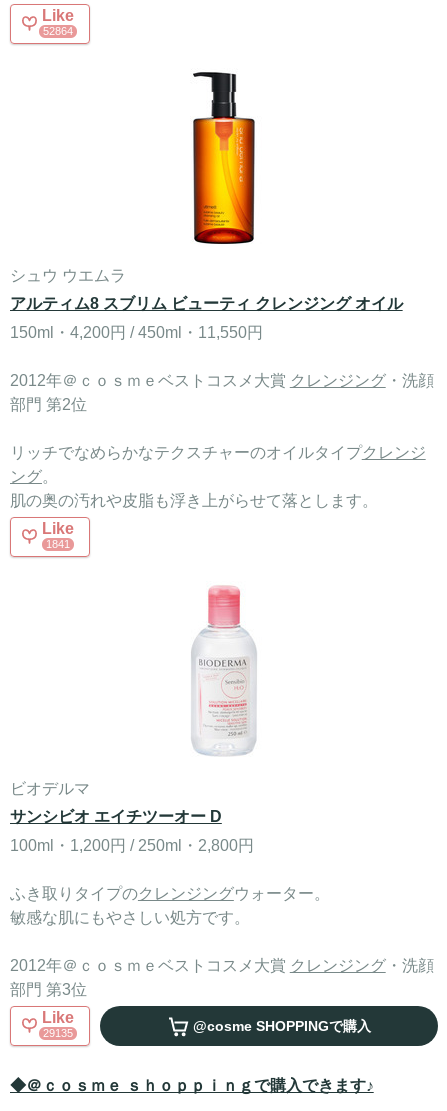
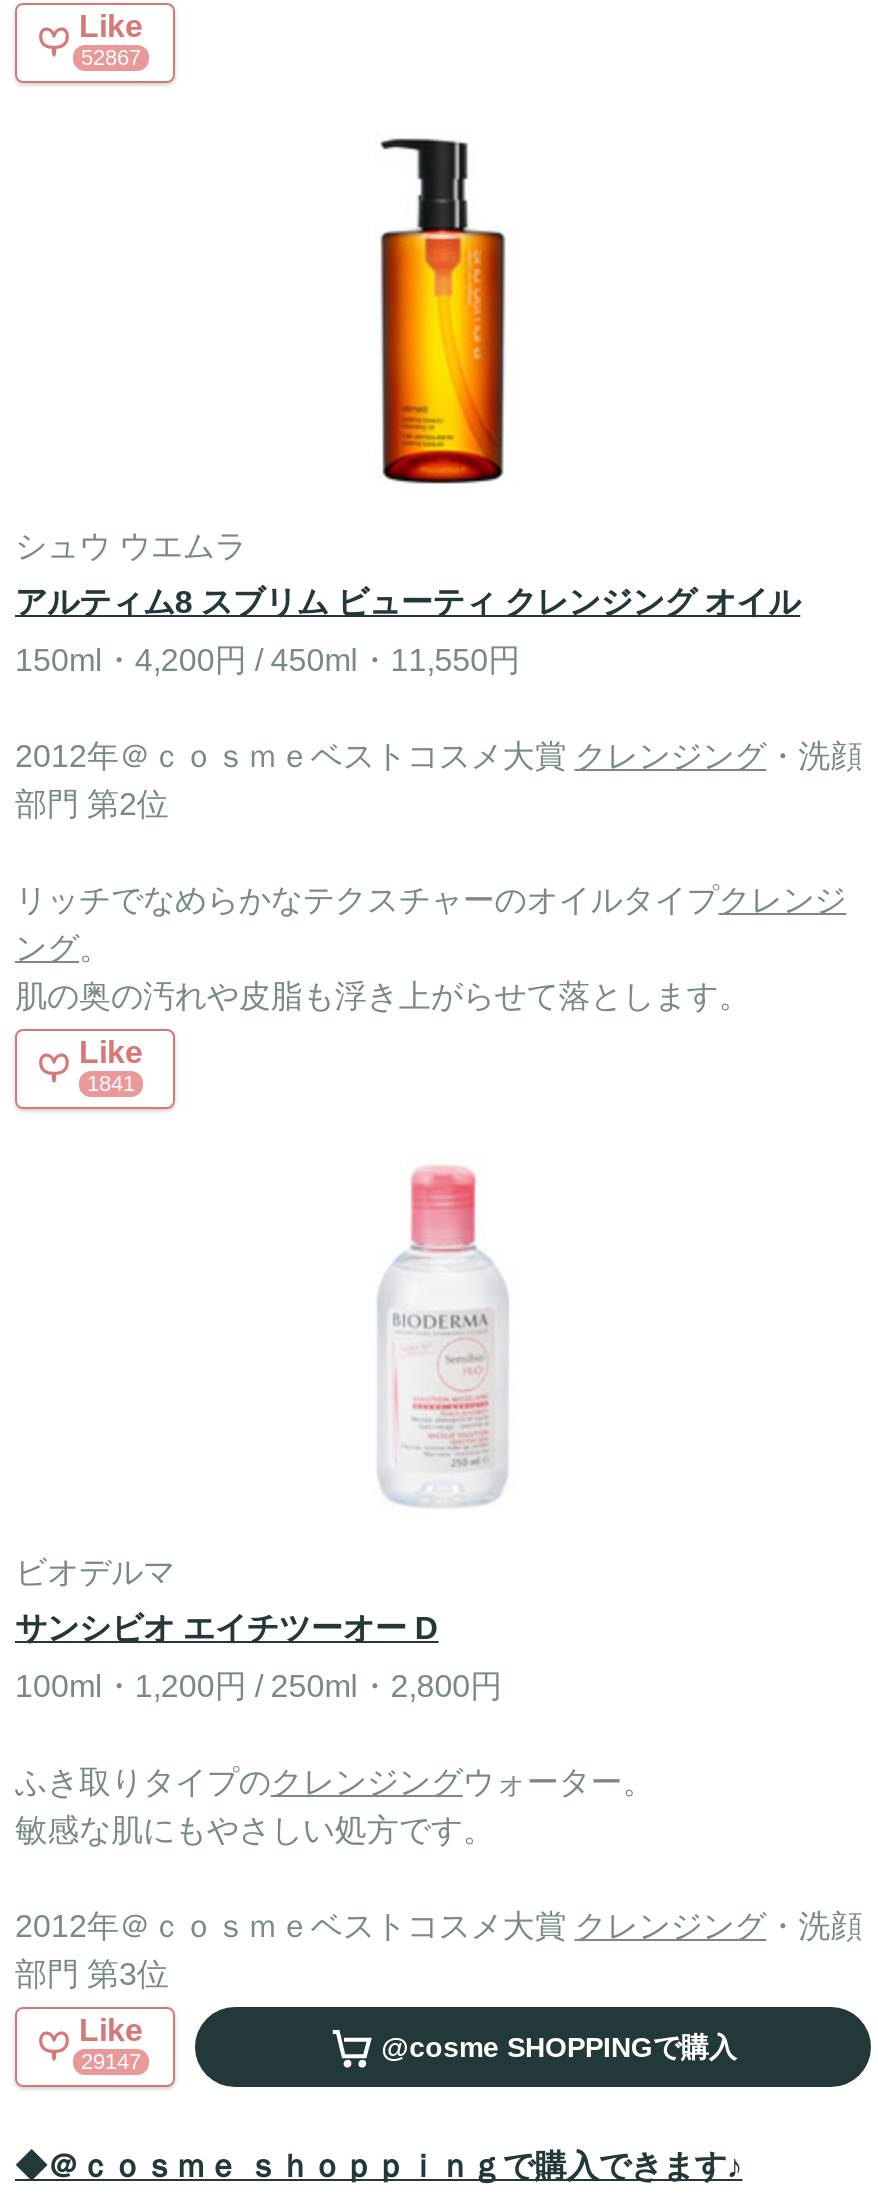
- 52864
+ 52867

- 29135
+ 29147
